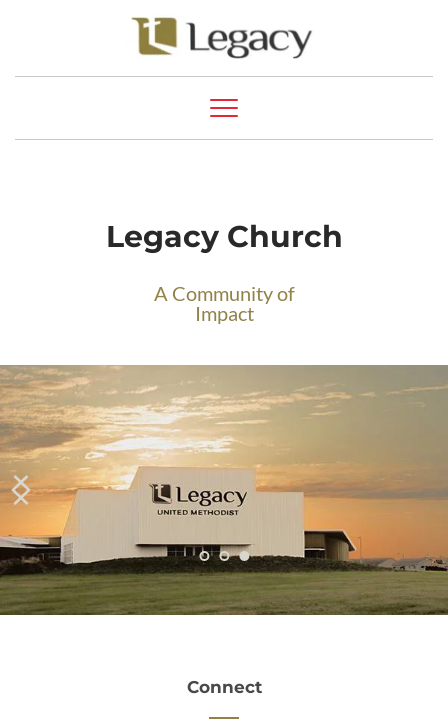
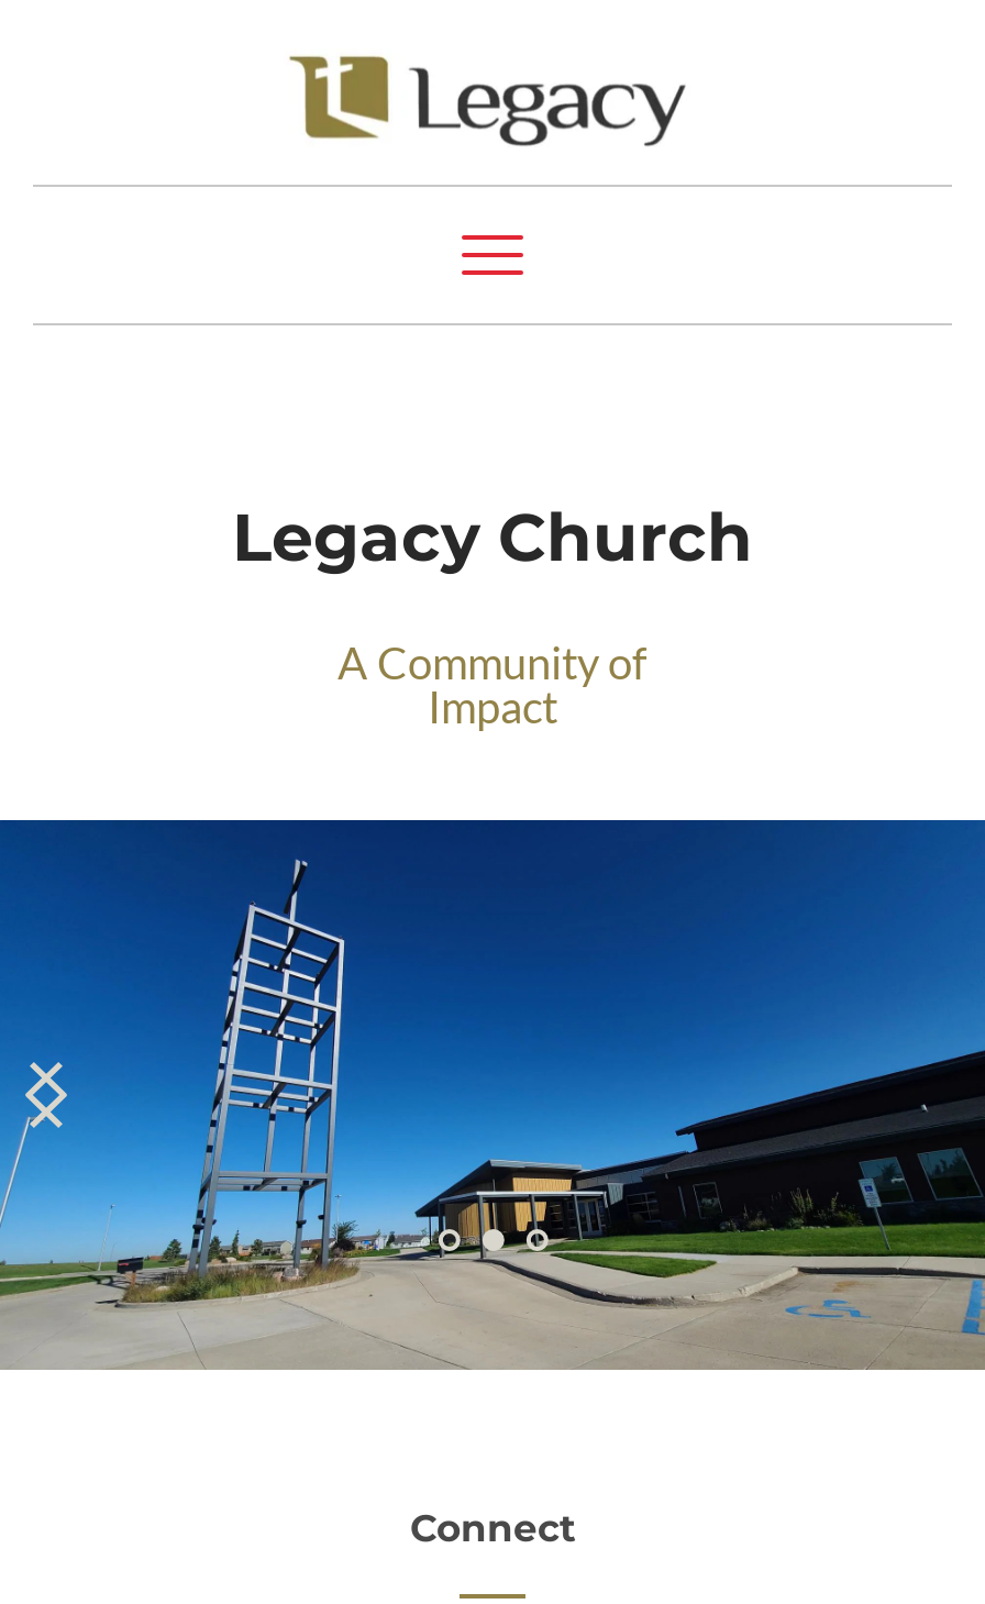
- [image]
+ [image]
